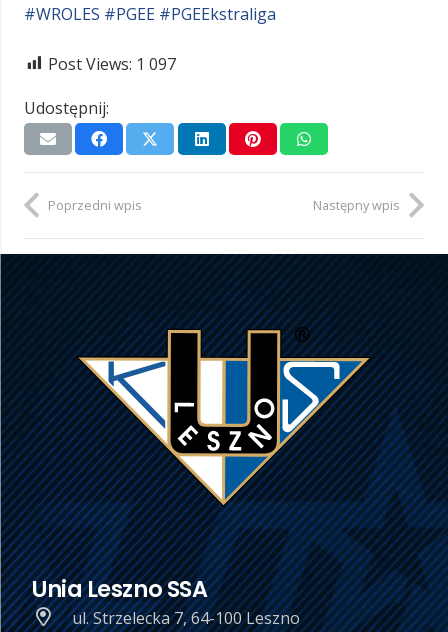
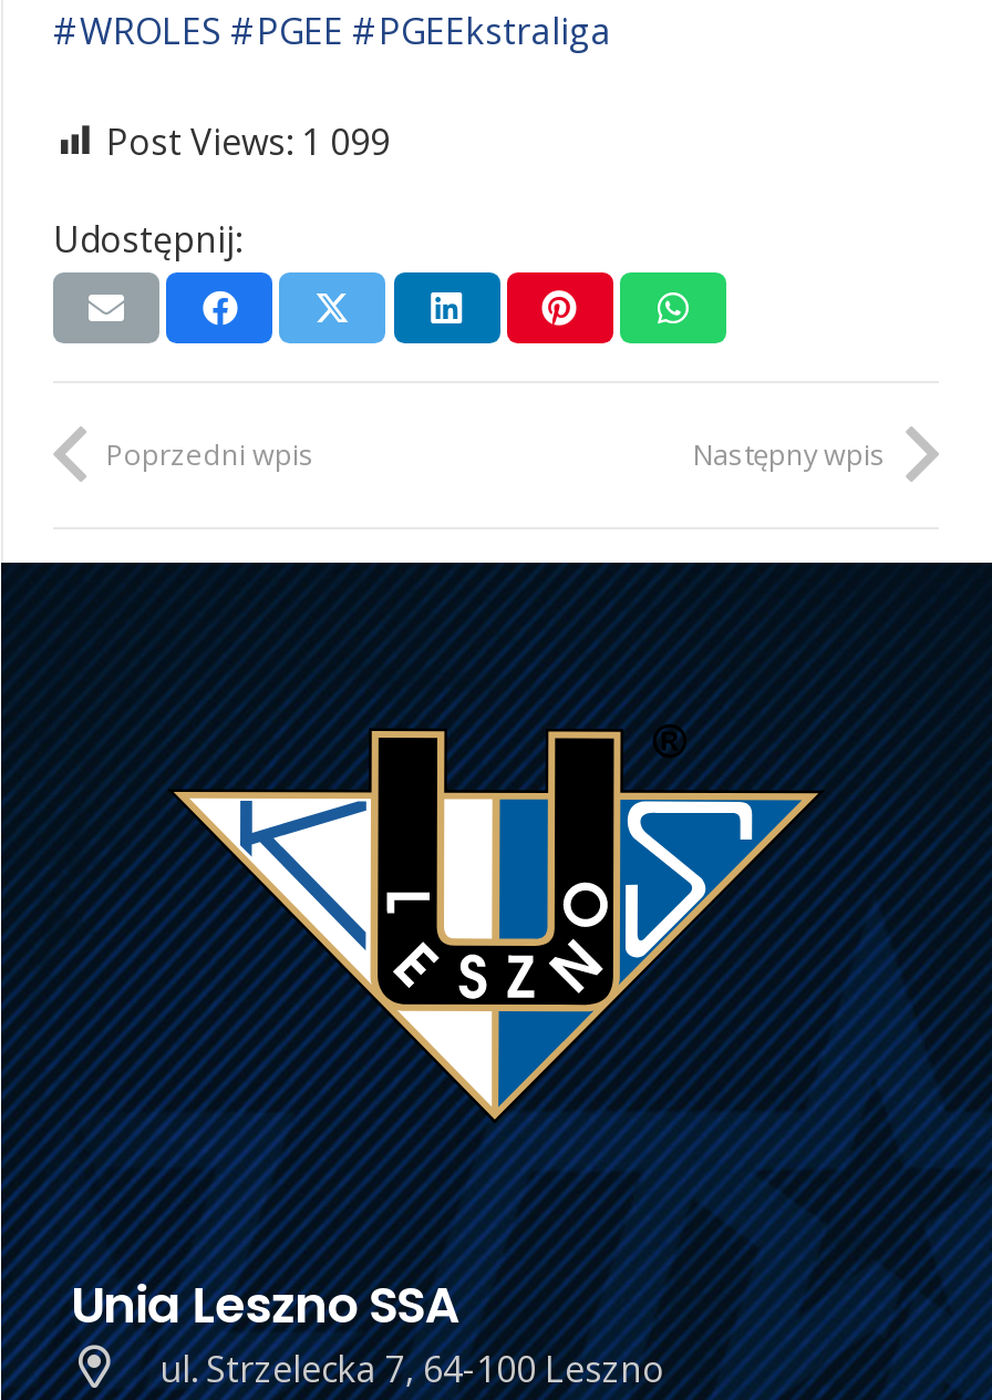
- Post Views: 1 097
+ Post Views: 1 099
